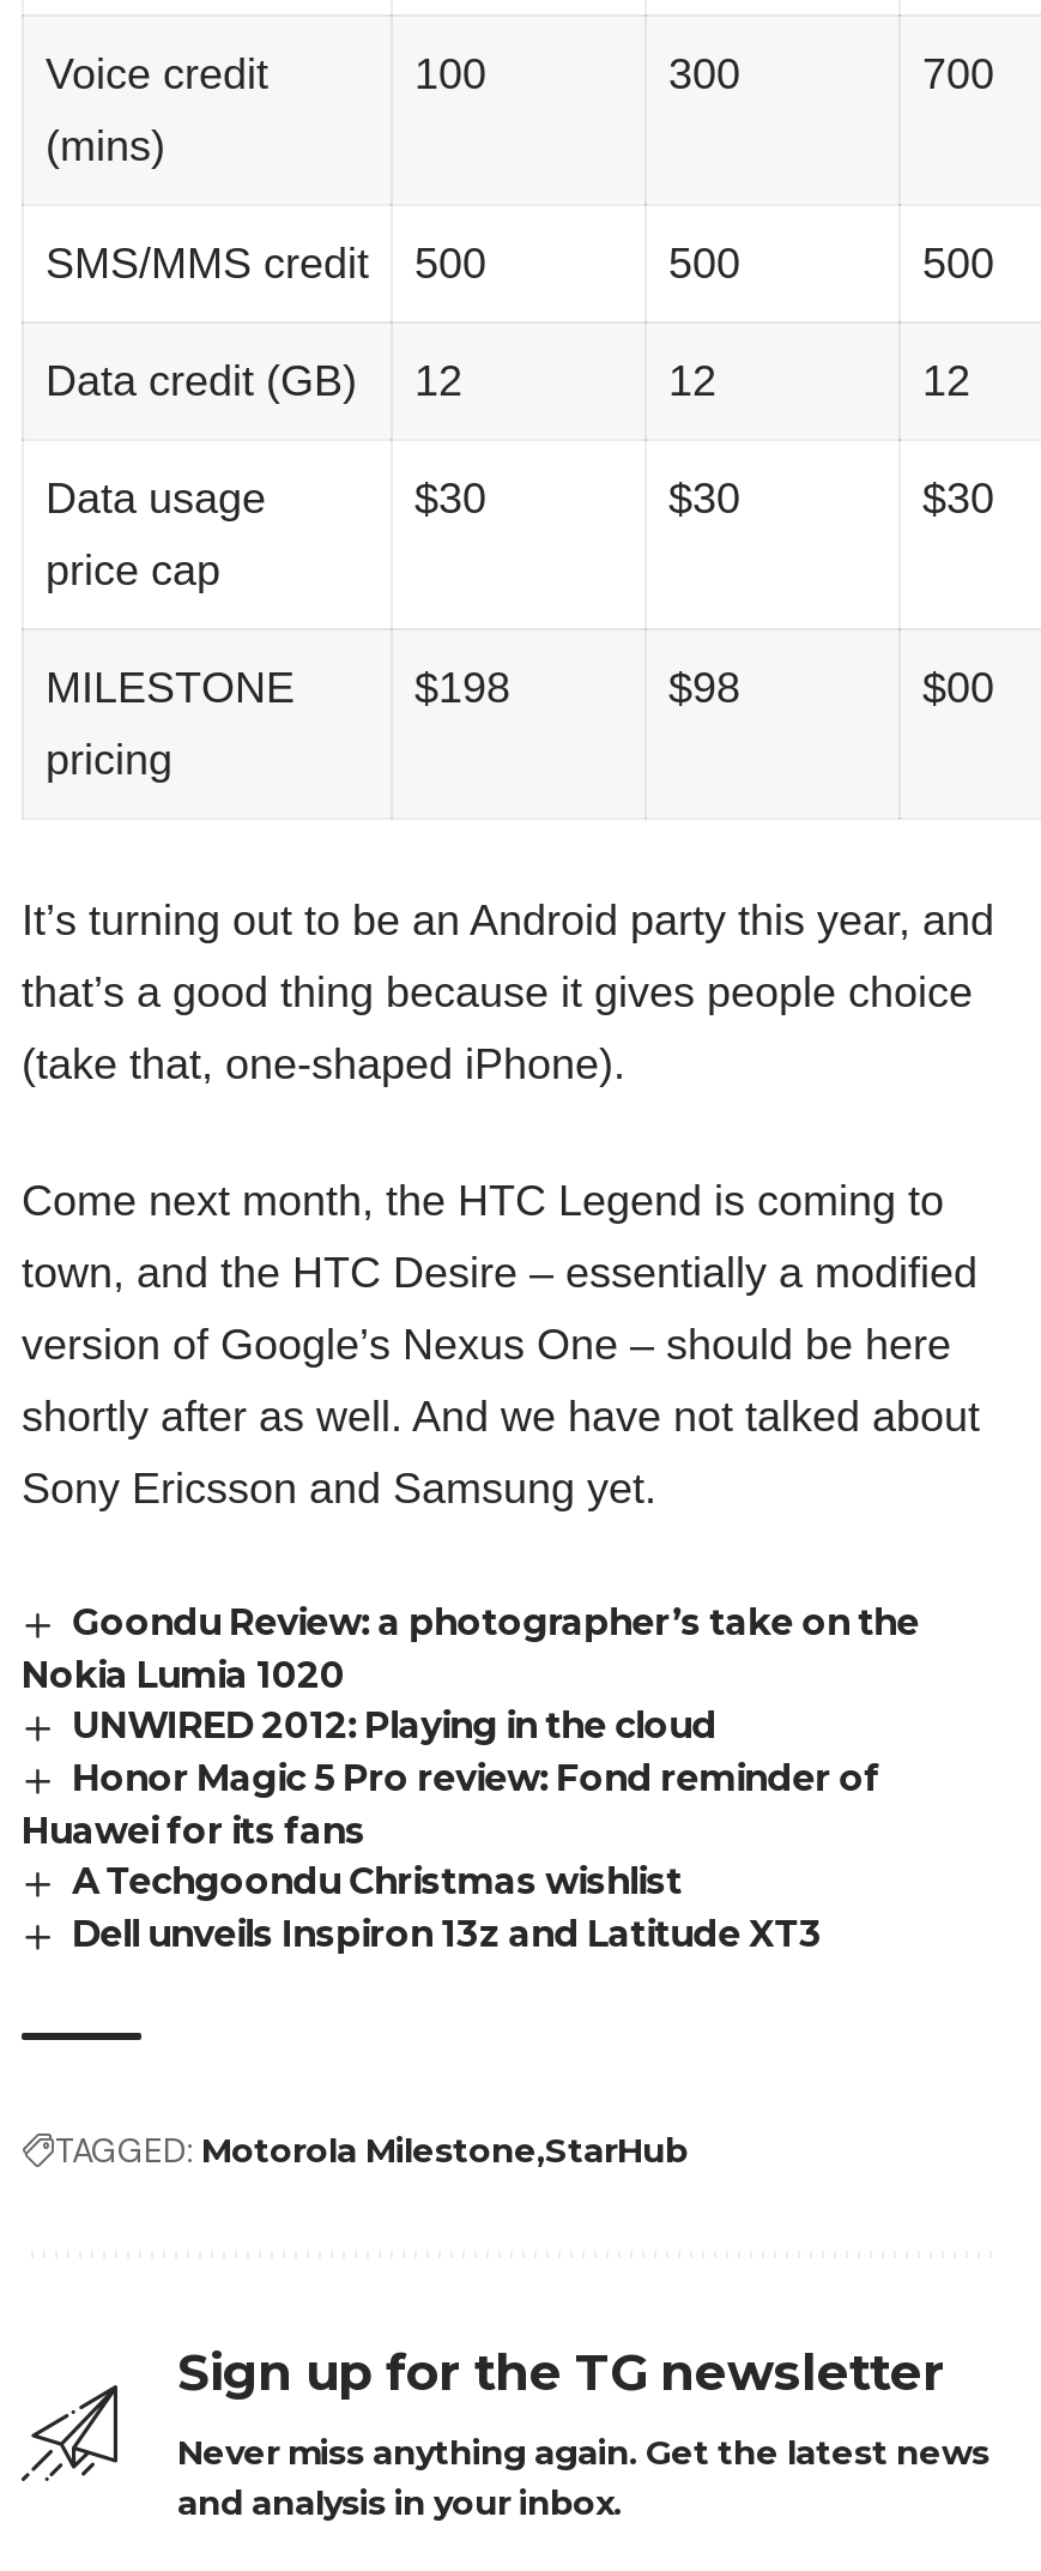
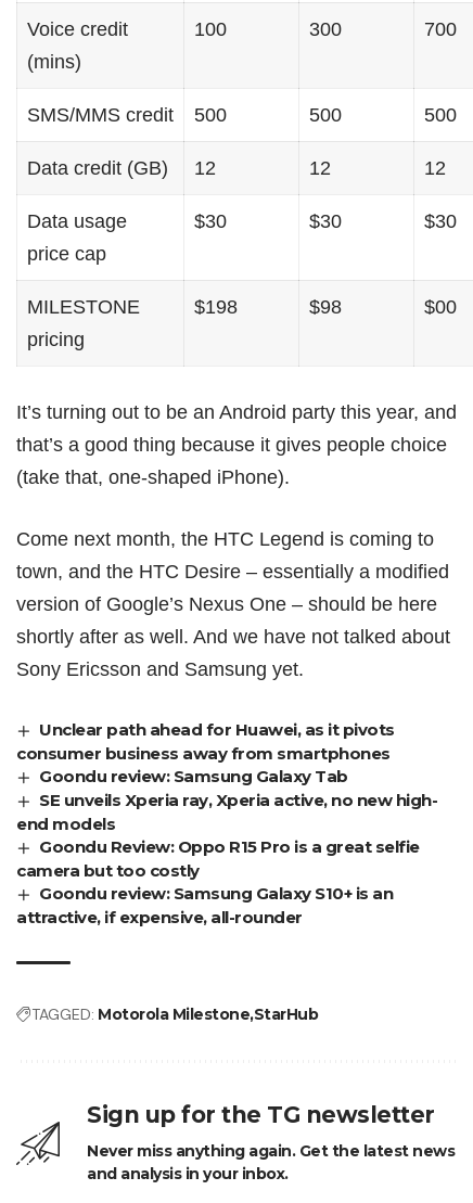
- Goondu Review: a photographer’s take on the
- Nokia Lumia 1020
- UNWIRED 2012: Playing in the cloud
- Honor Magic 5 Pro review: Fond reminder of
- Huawei for its fans
- A Techgoondu Christmas wishlist
- Dell unveils Inspiron 13z and Latitude XT3
+ Unclear path ahead for Huawei, as it pivots
+ consumer business away from smartphones
+ Goondu review: Samsung Galaxy Tab
+ SE unveils Xperia ray, Xperia active, no new high-
+ end models
+ Goondu Review: Oppo R15 Pro is a great selfie
+ camera but too costly
+ Goondu review: Samsung Galaxy S10+ is an
+ attractive, if expensive, all-rounder
